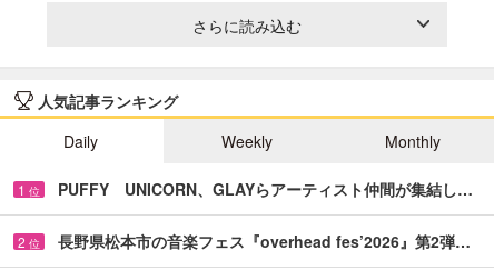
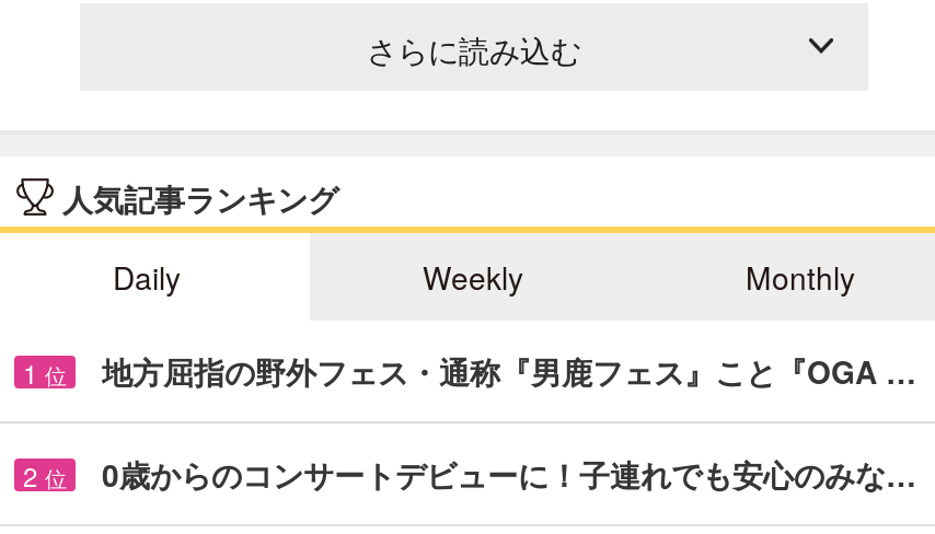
- PUFFY UNICORN、GLAYらアーティスト仲間が集結し…
+ 地方屈指の野外フェス・通称『男鹿フェス』こと『OGA …

- 長野県松本市の音楽フェス『overhead fes’2026』第2弾…
+ 0歳からのコンサートデビューに！子連れでも安心のみな…
